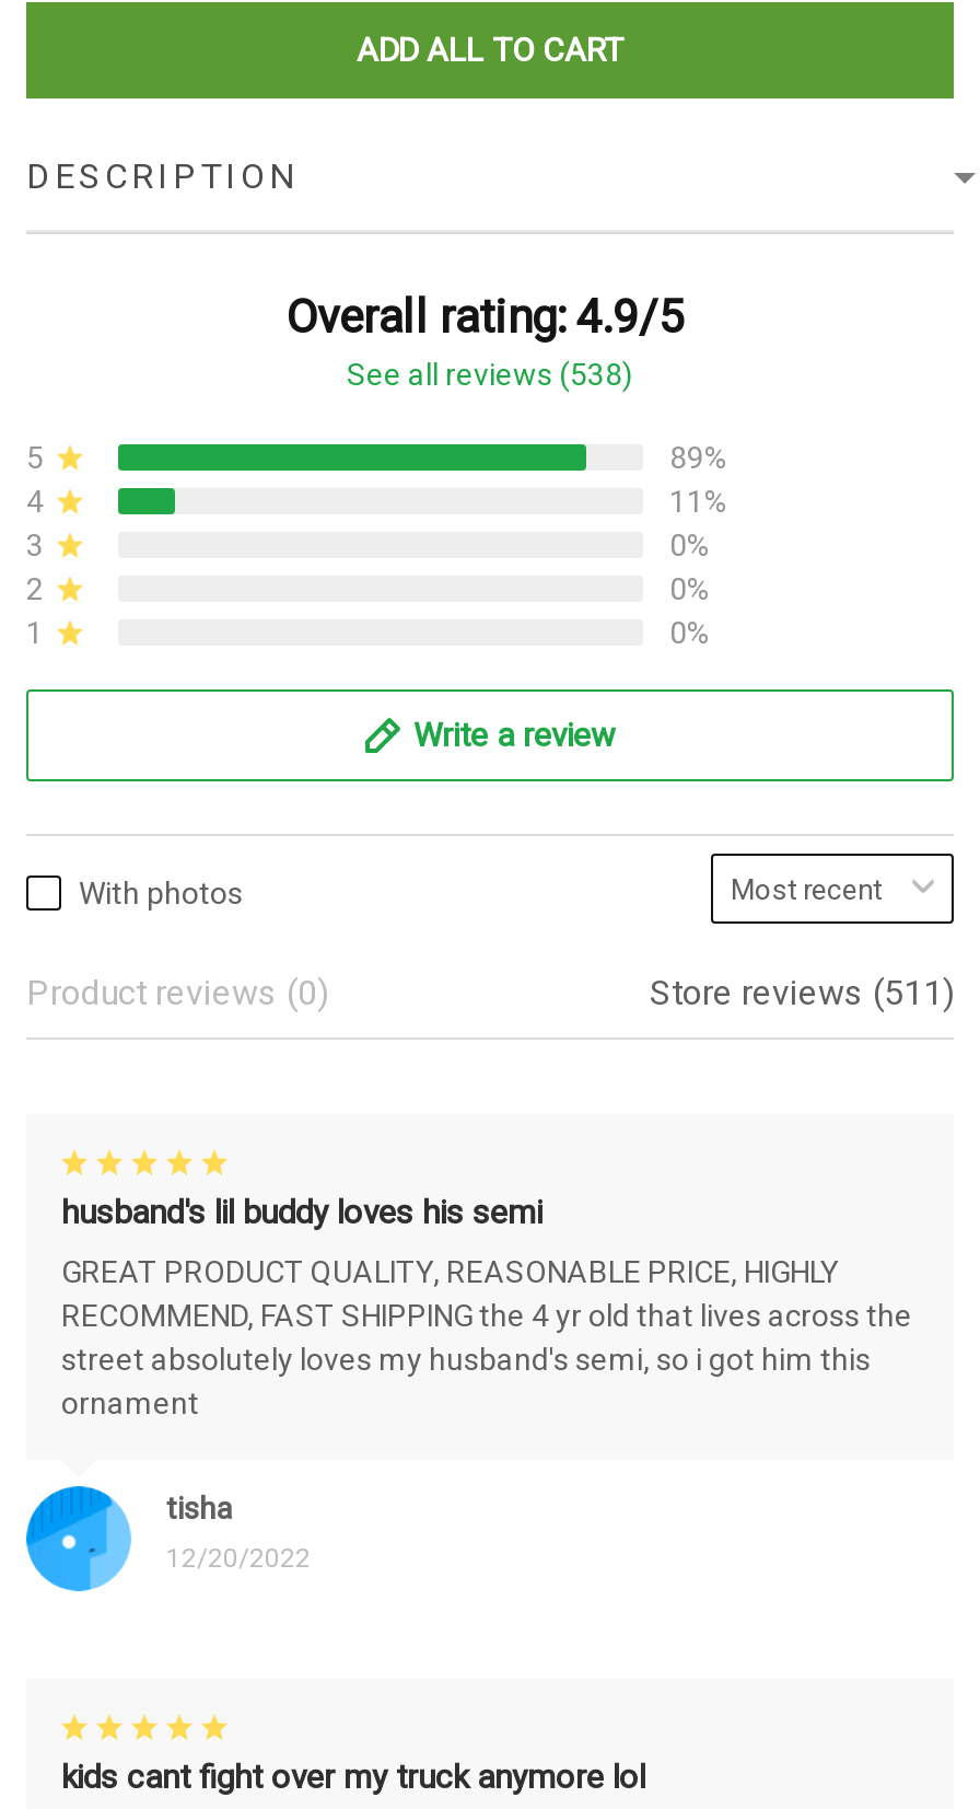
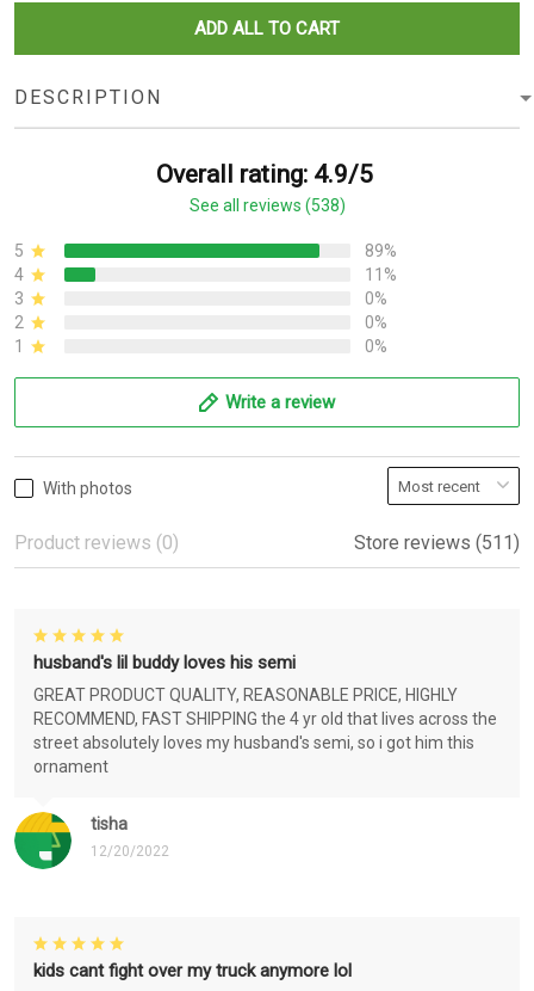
- [image]
+ [image]
